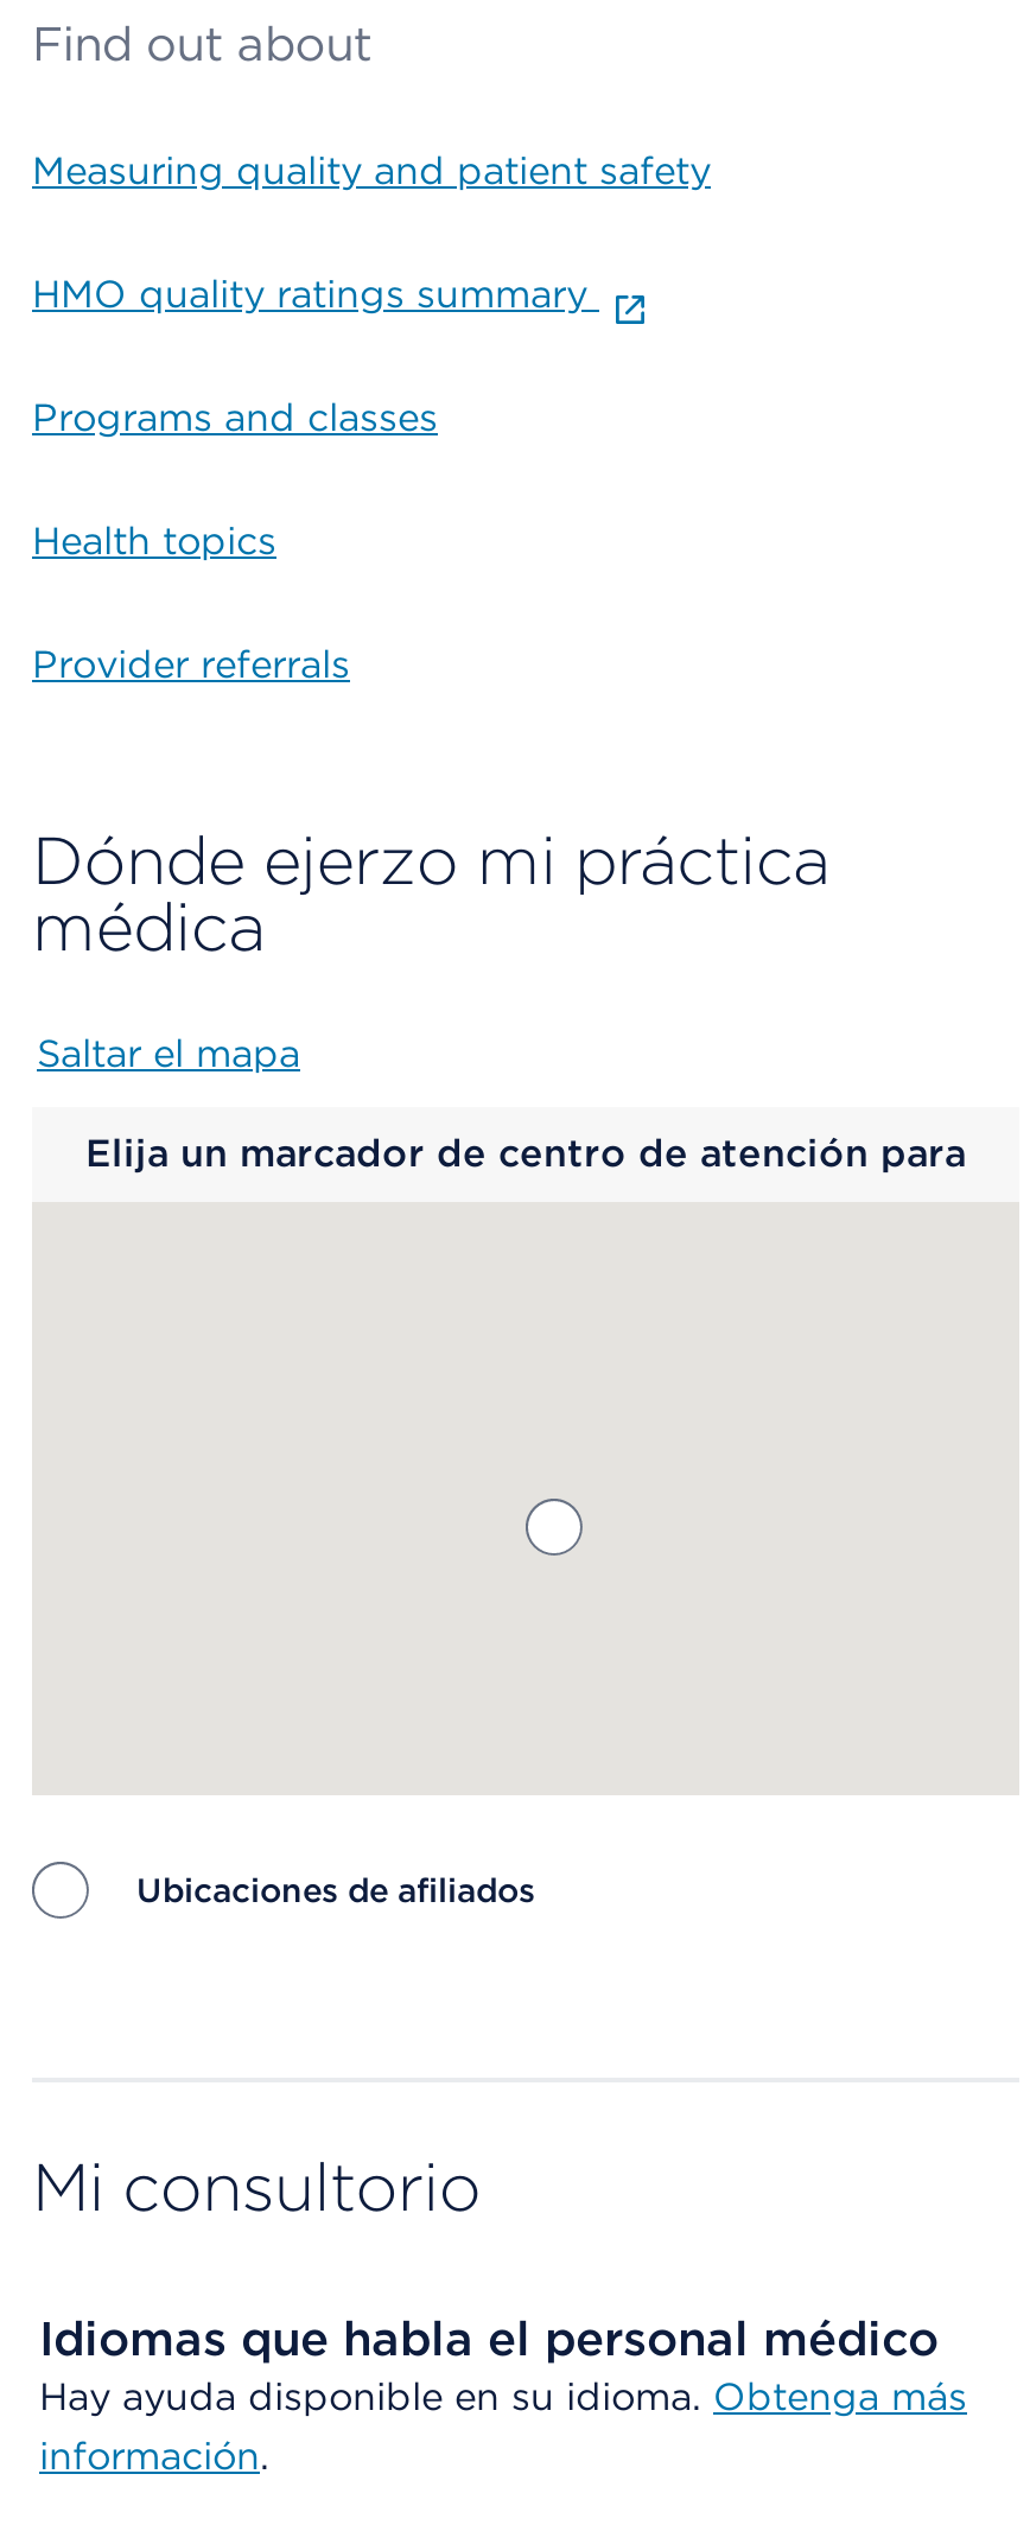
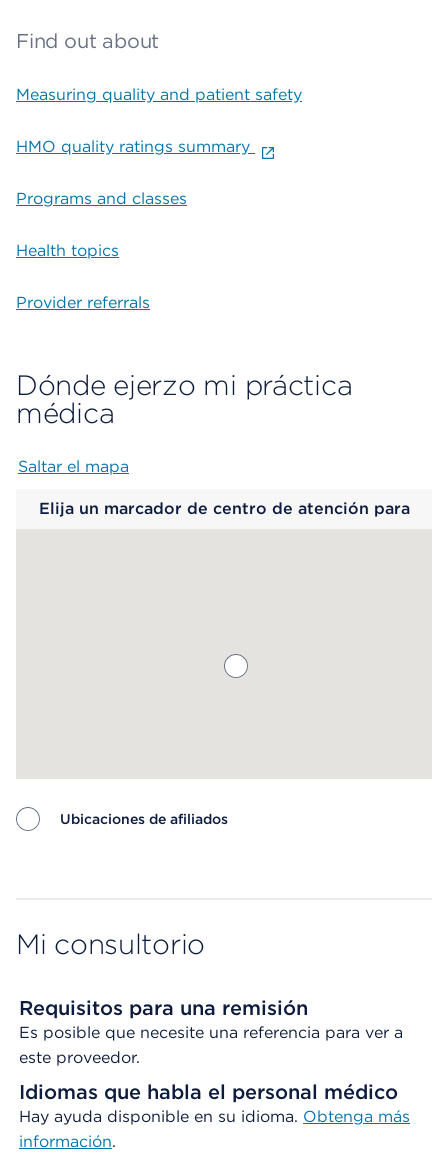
+ Requisitos para una remisión
+ Es posible que necesite una referencia para ver a
+ este proveedor.
